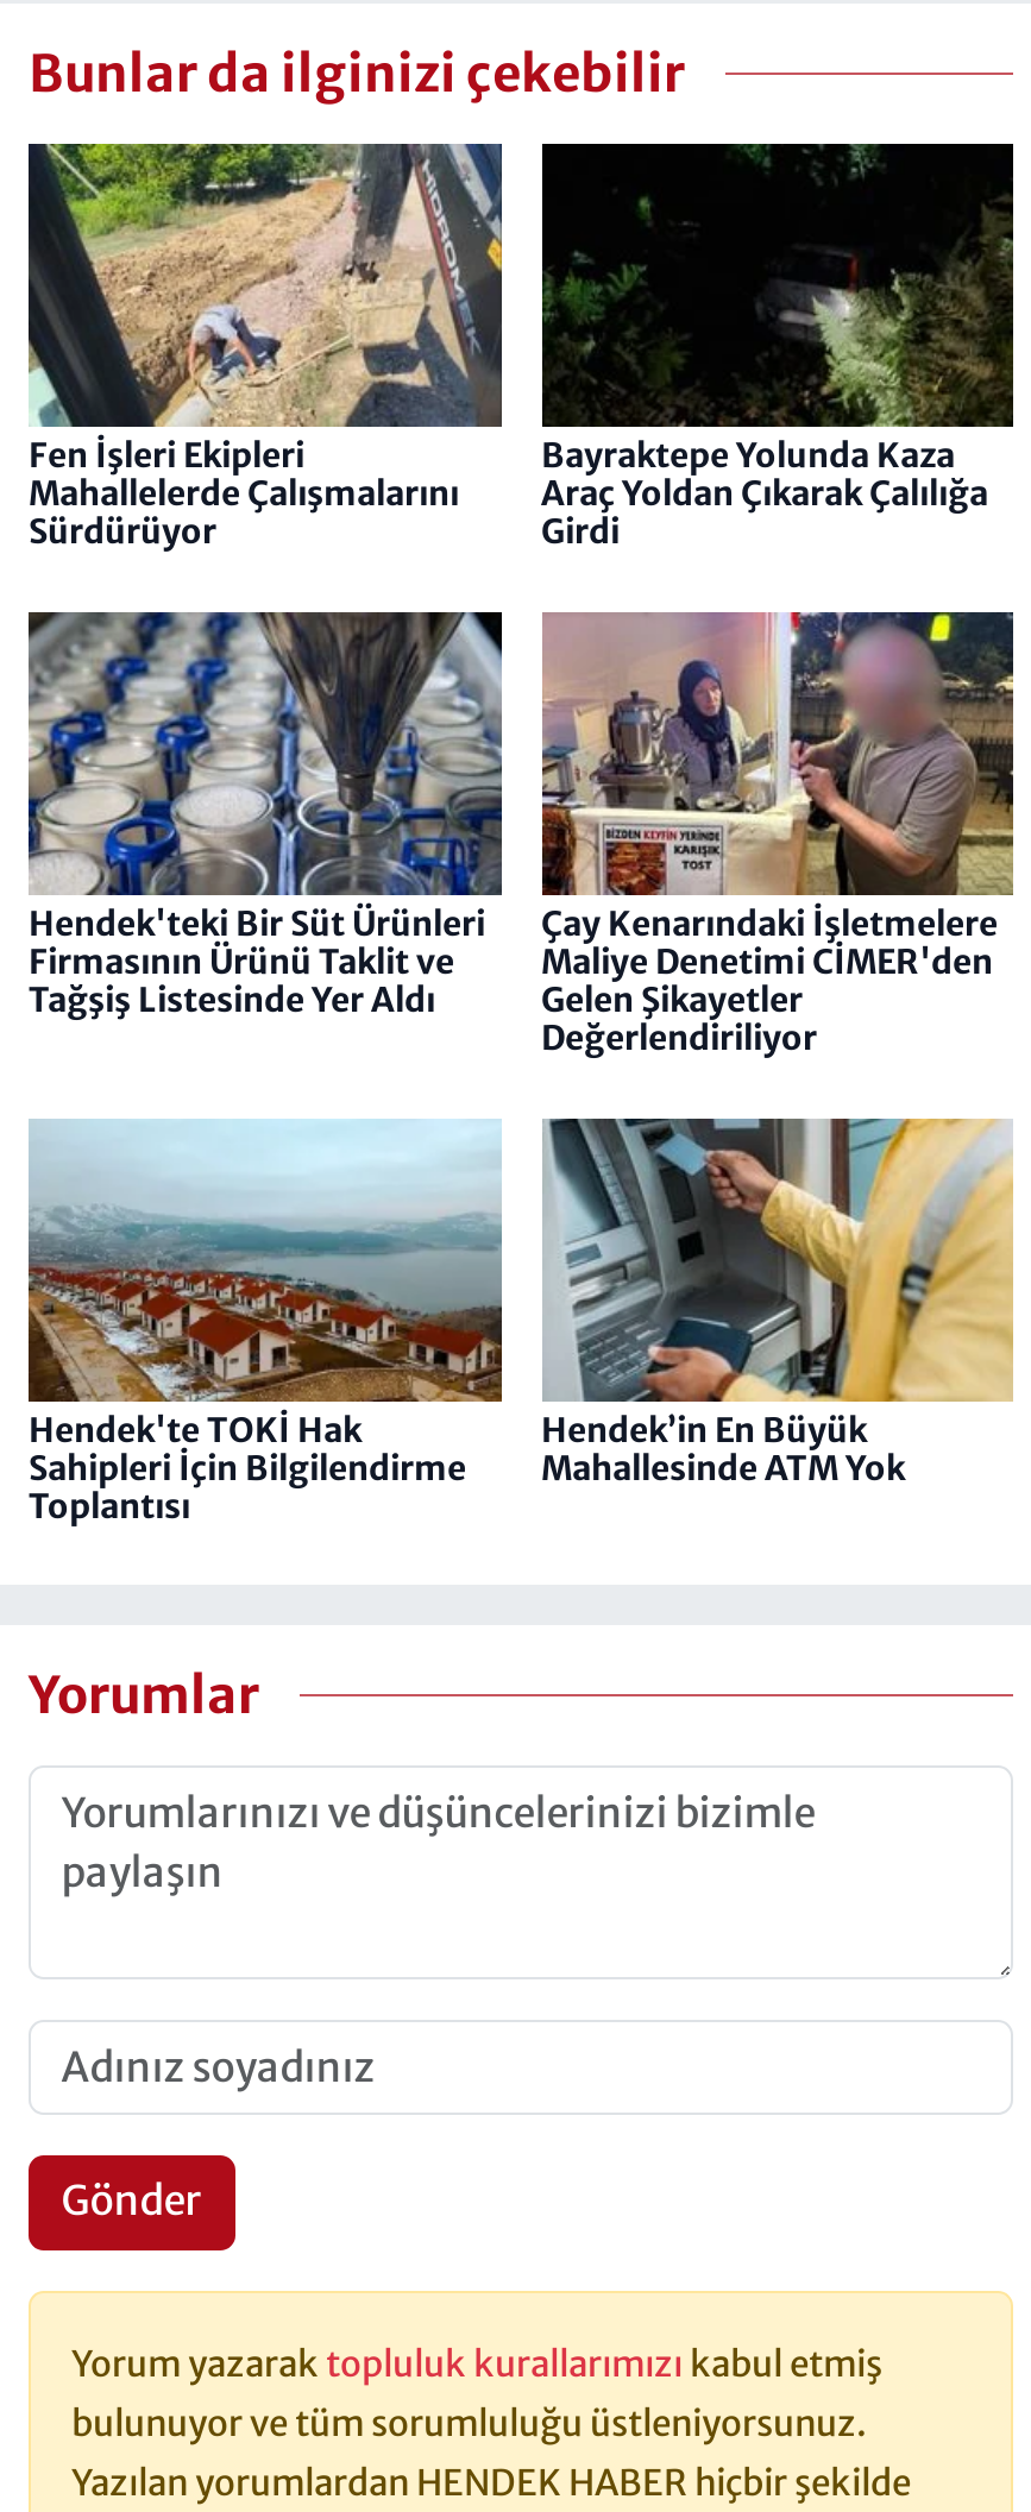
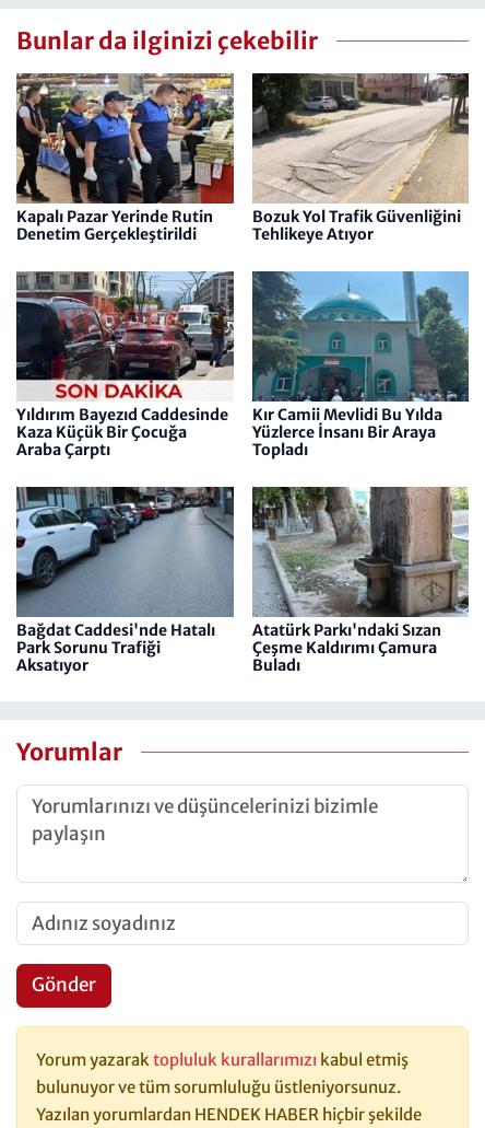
- [image]
- Fen İşleri Ekipleri
- Mahallelerde Çalışmalarını
- Sürdürüyor
+ [image]
+ Kapalı Pazar Yerinde Rutin
+ Denetim Gerçekleştirildi

- [image]
- Bayraktepe Yolunda Kaza
- Araç Yoldan Çıkarak Çalılığa
- Girdi
+ [image]
+ Bozuk Yol Trafik Güvenliğini
+ Tehlikeye Atıyor

- [image]
- Hendek'teki Bir Süt Ürünleri
- Firmasının Ürünü Taklit ve
- Tağşiş Listesinde Yer Aldı
+ [image]
+ Yıldırım Bayezıd Caddesinde
+ Kaza Küçük Bir Çocuğa
+ Araba Çarptı

- [image]
- Çay Kenarındaki İşletmelere
- Maliye Denetimi CİMER'den
- Gelen Şikayetler
- Değerlendiriliyor
+ [image]
+ Kır Camii Mevlidi Bu Yılda
+ Yüzlerce İnsanı Bir Araya
+ Topladı

- [image]
- Hendek'te TOKİ Hak
- Sahipleri İçin Bilgilendirme
- Toplantısı
+ [image]
+ Bağdat Caddesi'nde Hatalı
+ Park Sorunu Trafiği
+ Aksatıyor

- [image]
- Hendek’in En Büyük
- Mahallesinde ATM Yok
+ [image]
+ Atatürk Parkı'ndaki Sızan
+ Çeşme Kaldırımı Çamura
+ Buladı
